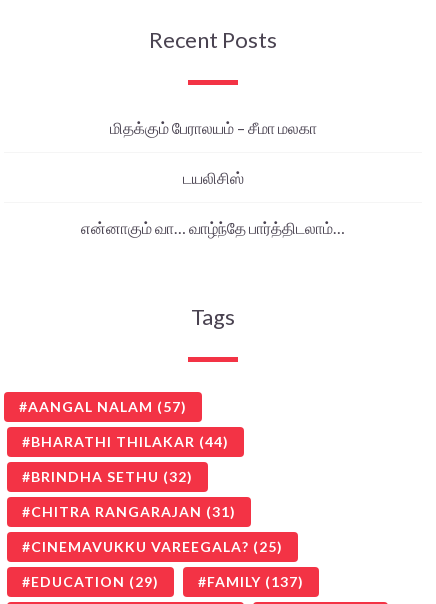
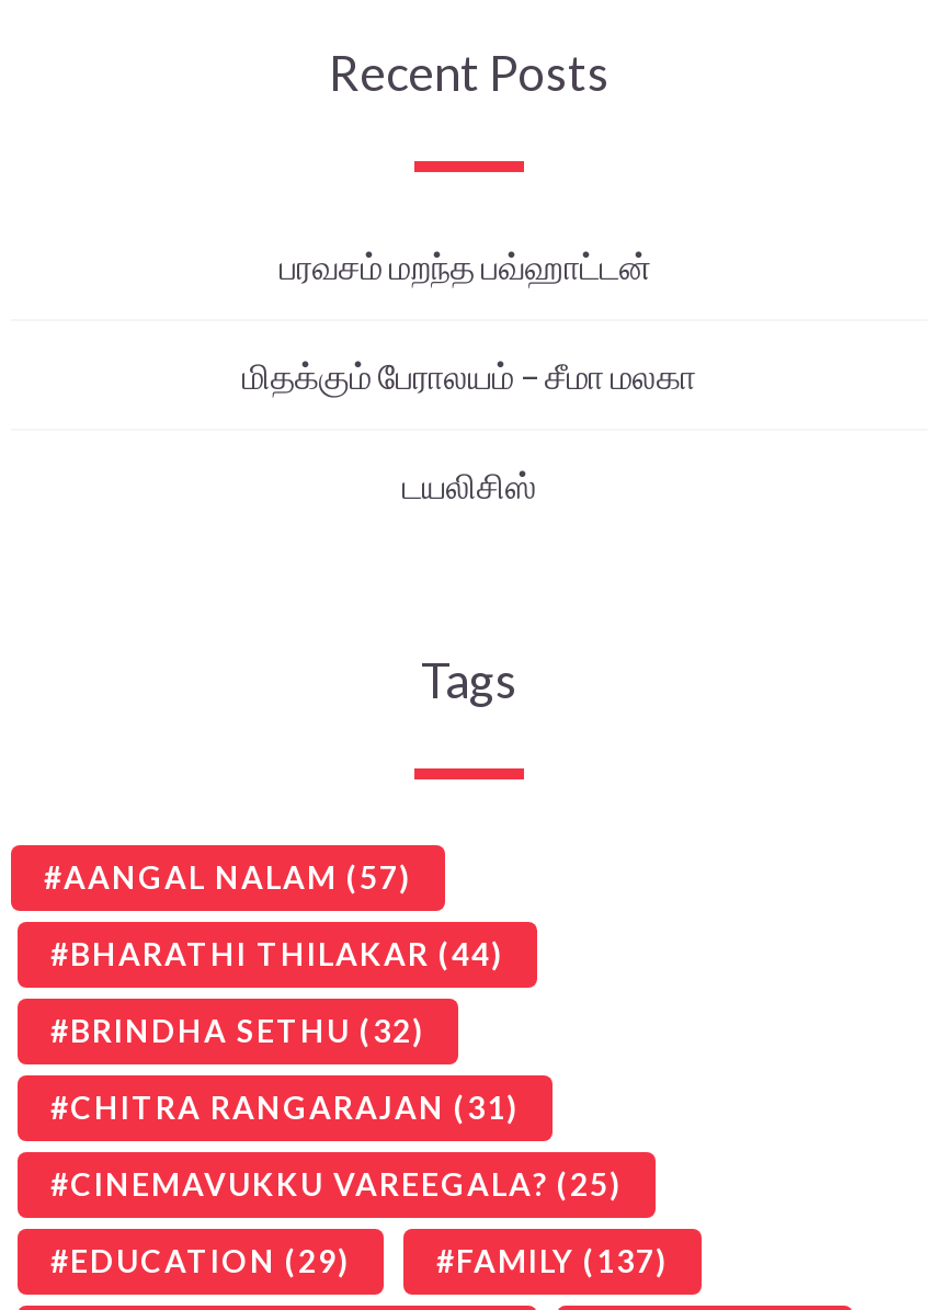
+ பரவசம் மறந்த பவ்ஹாட்டன்

moved down: மிதக்கும் பேராலயம் – சீமா மலகா | டயலிசிஸ்

- என்னாகும் வா… வாழ்ந்தே பார்த்திடலாம்…
